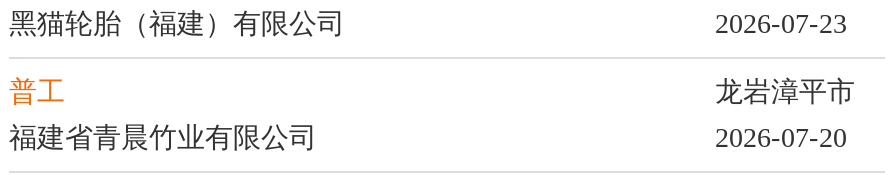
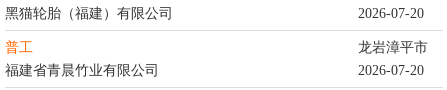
- 2026-07-23
+ 2026-07-20
